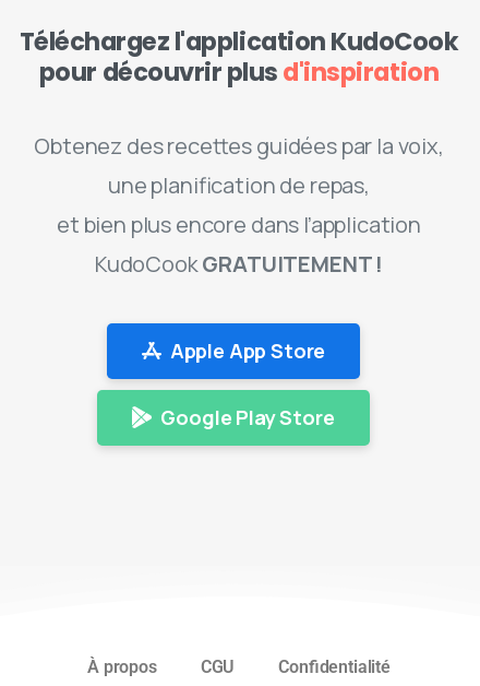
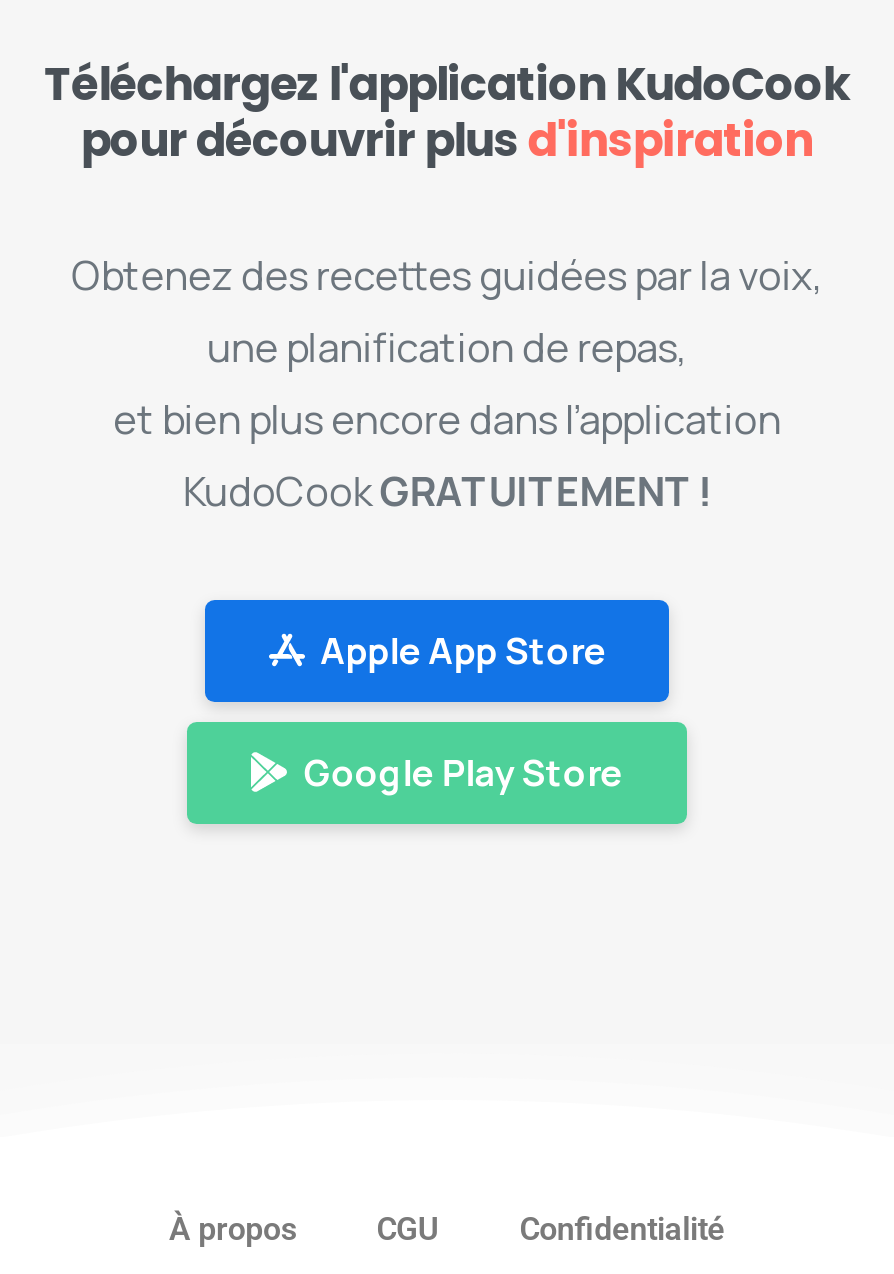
- Obtenez des recettes guidées par la voix,
- une planification de repas,
- et bien plus encore dans l’application
- KudoCook GRATUITEMENT !
+ GRATUITEMENT !
